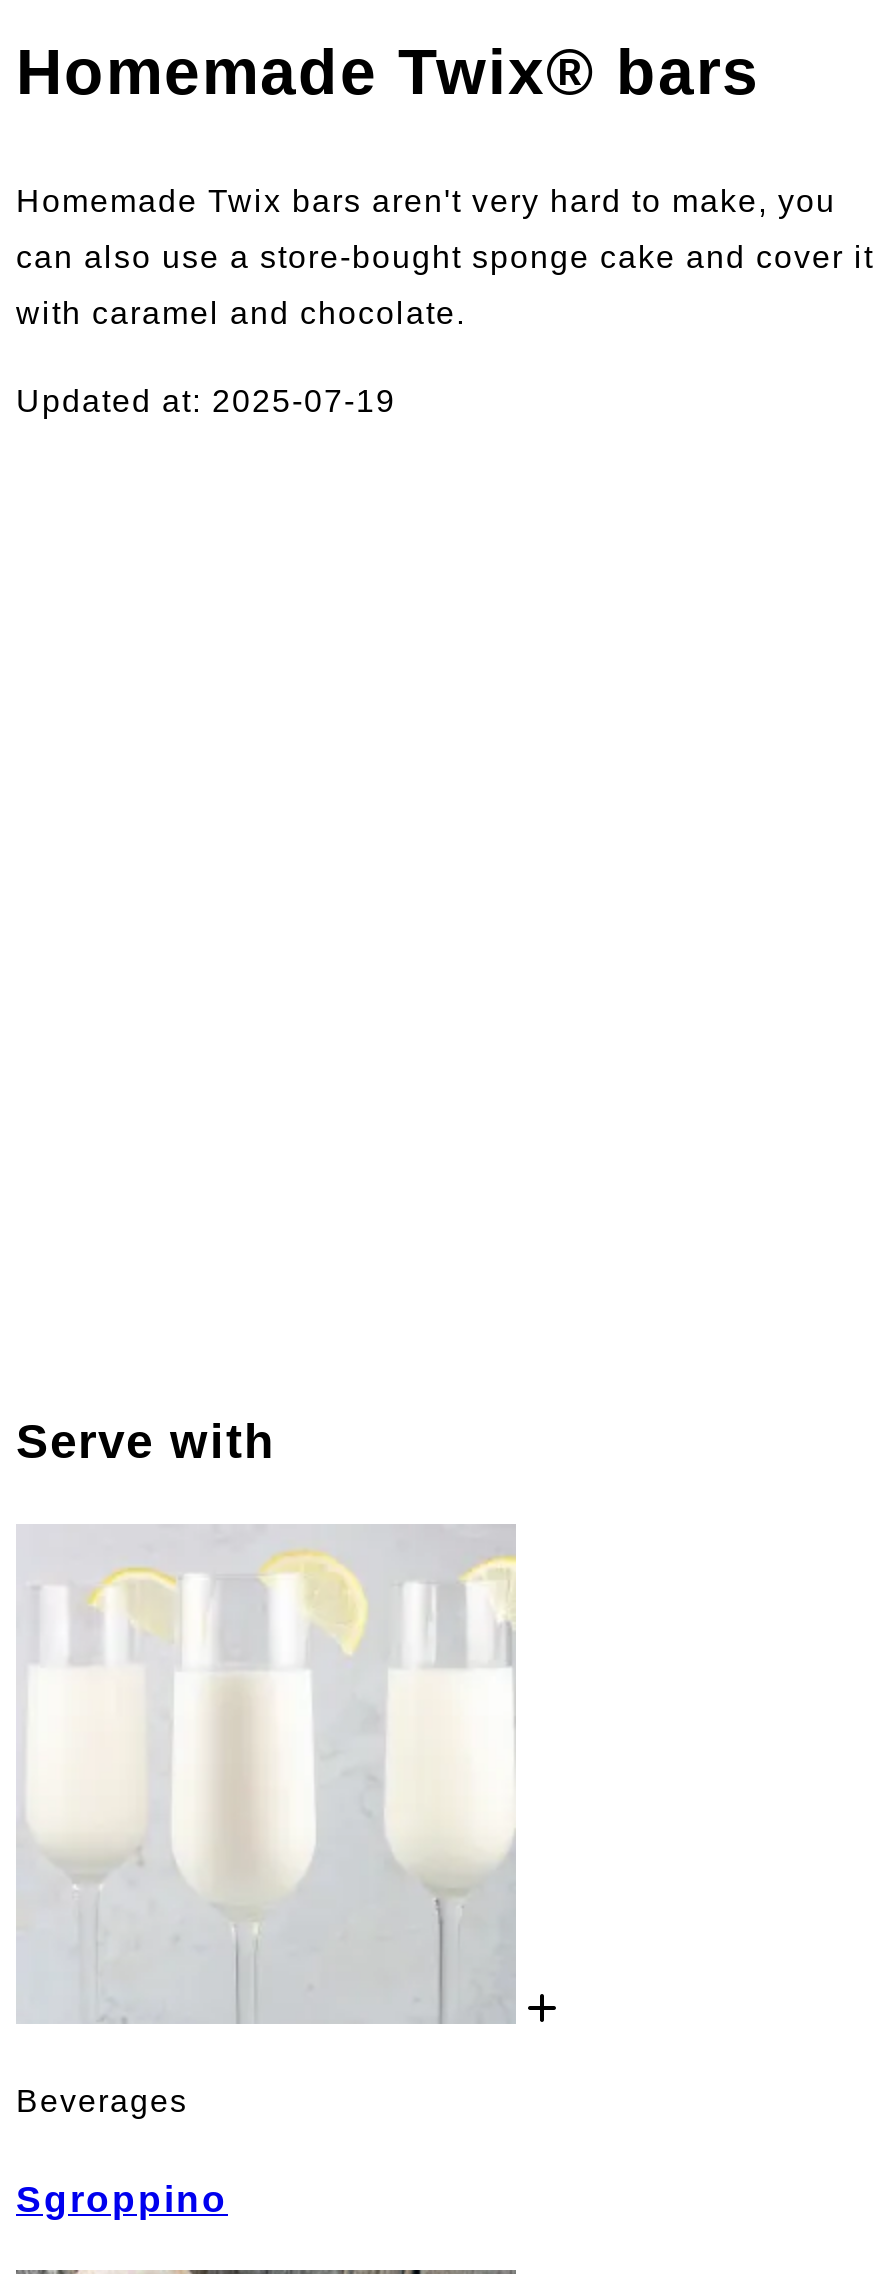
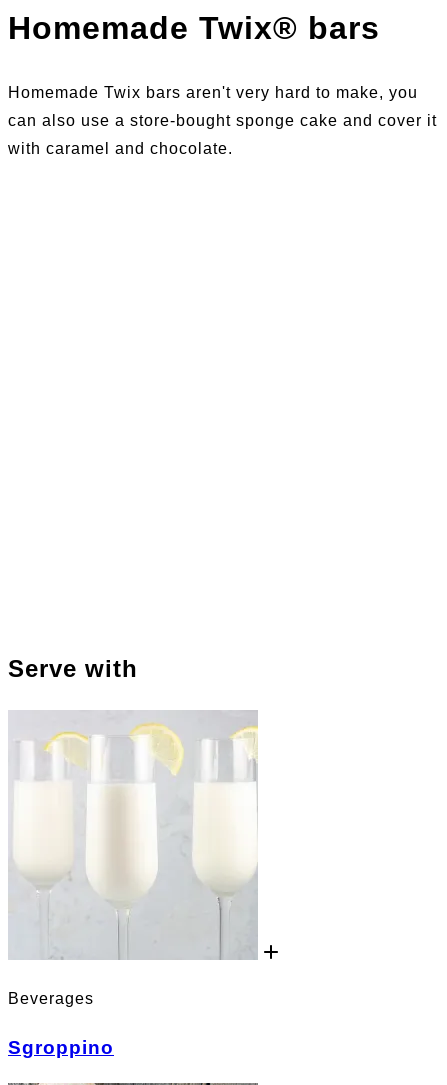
- Updated at: 2025-07-19
